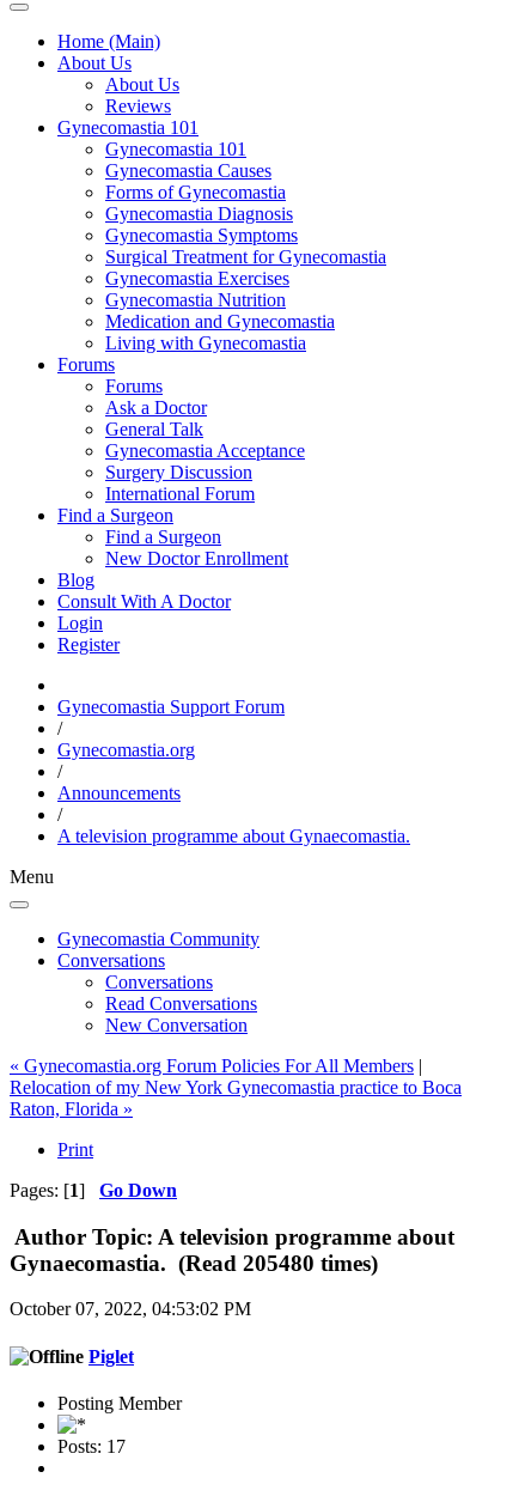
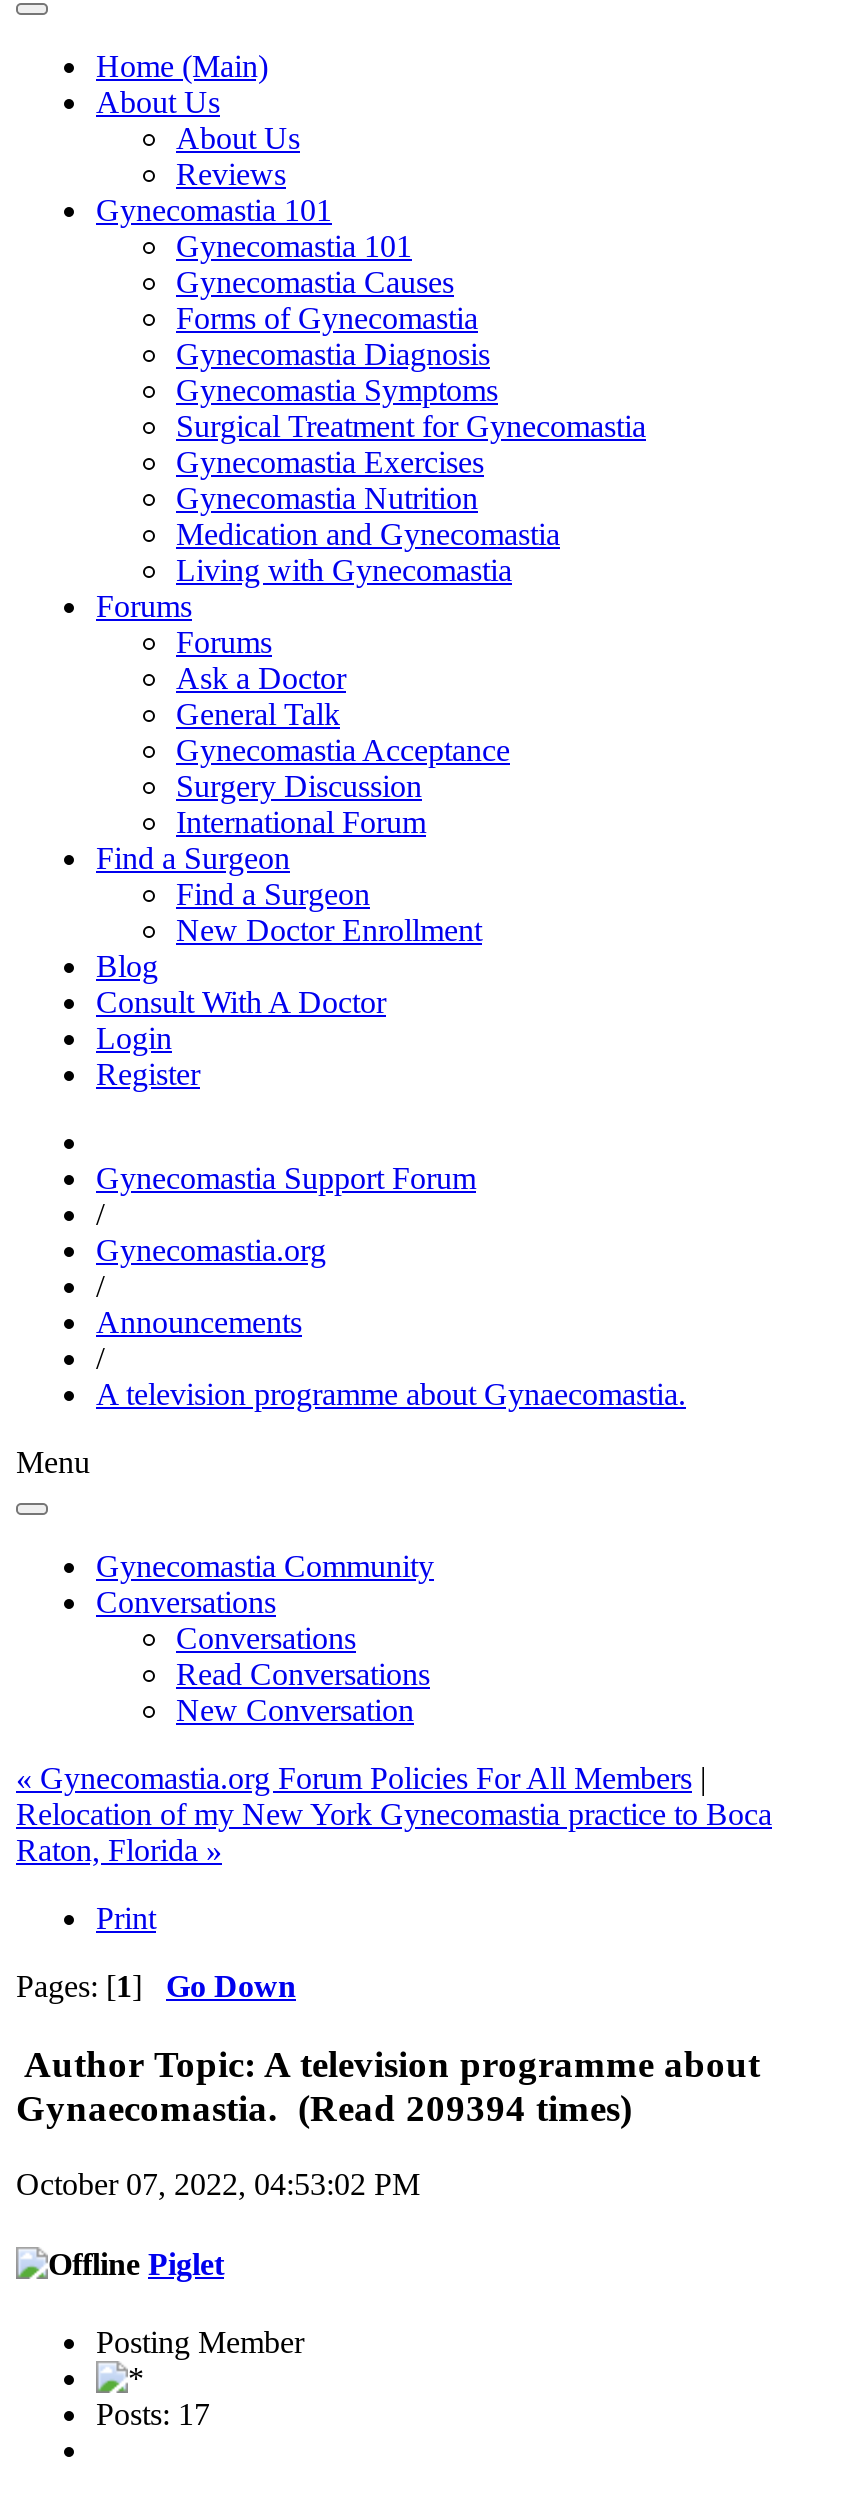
- Gynaecomastia. (Read 205480 times)
+ Gynaecomastia. (Read 209394 times)
